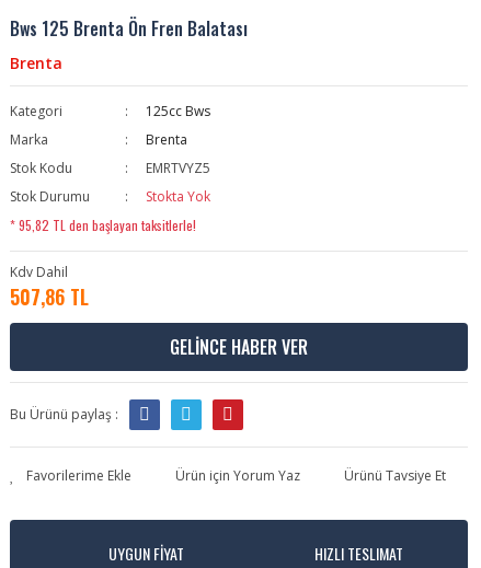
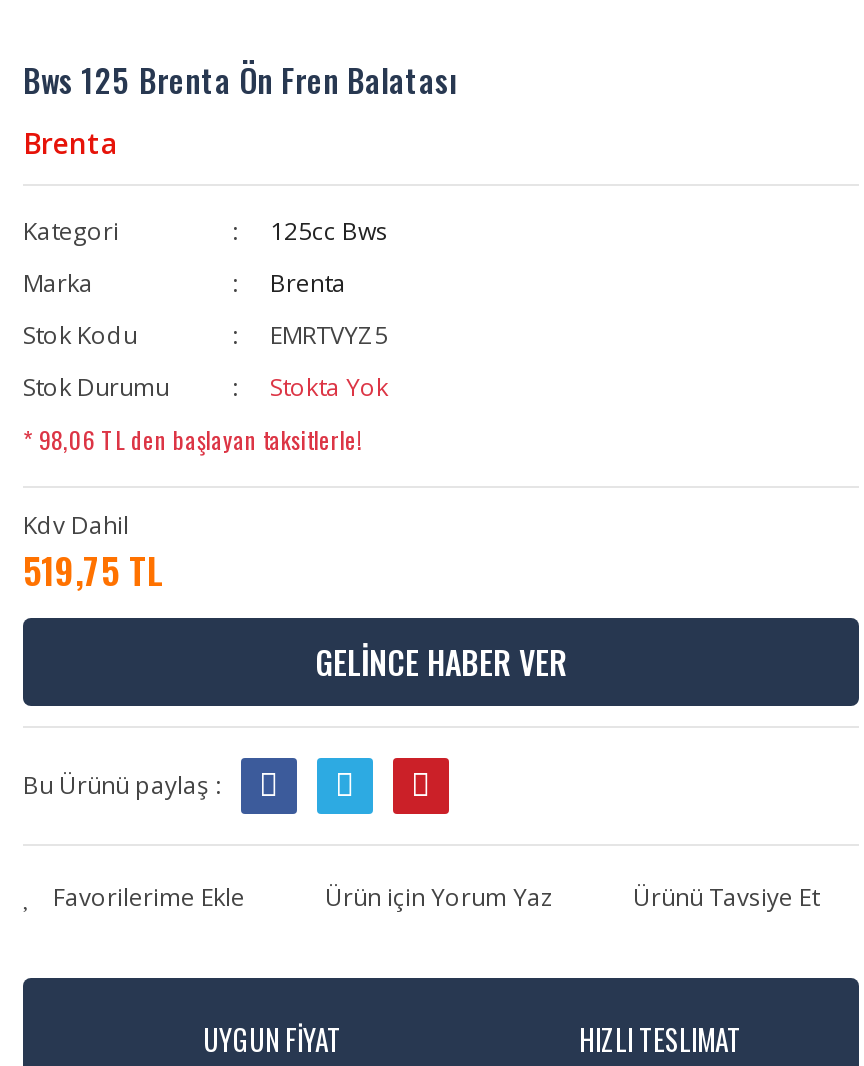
- * 95,82 TL den başlayan taksitlerle!
+ * 98,06 TL den başlayan taksitlerle!

- 507,86 TL
+ 519,75 TL
